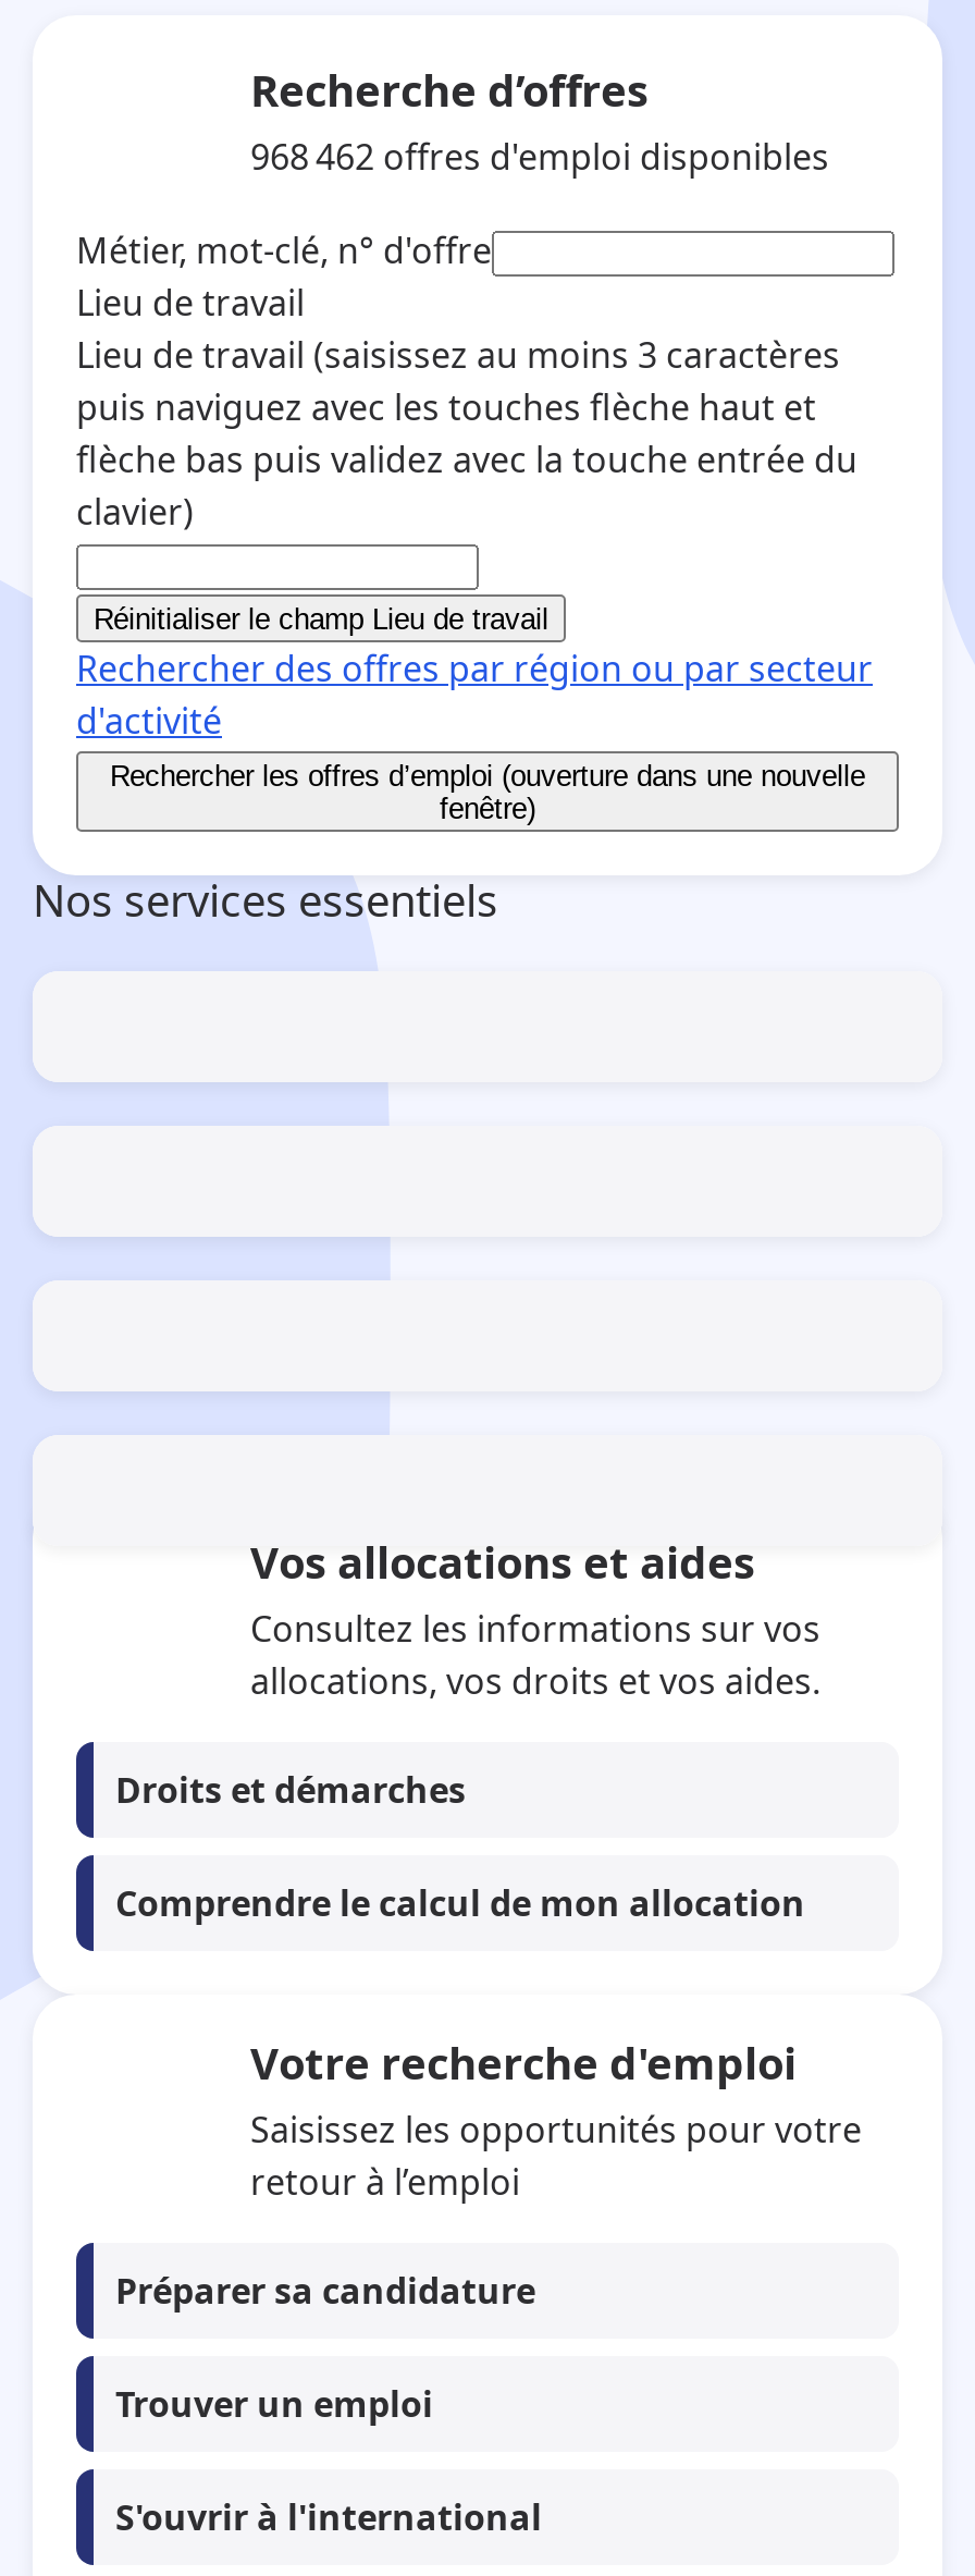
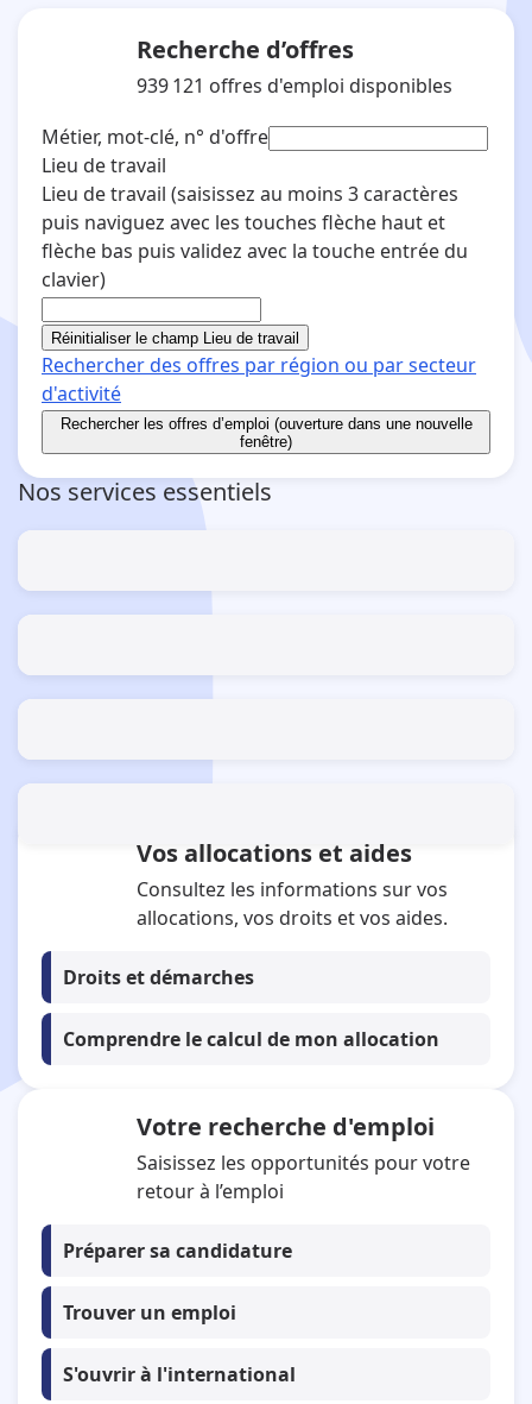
- 968 462 offres d'emploi disponibles
+ 939 121 offres d'emploi disponibles
